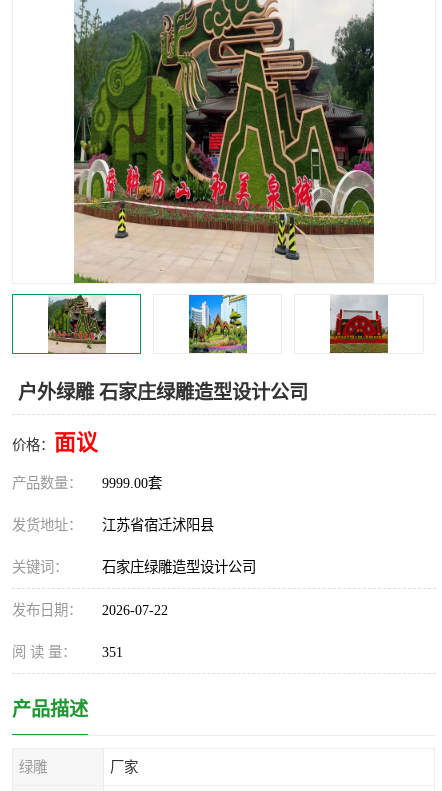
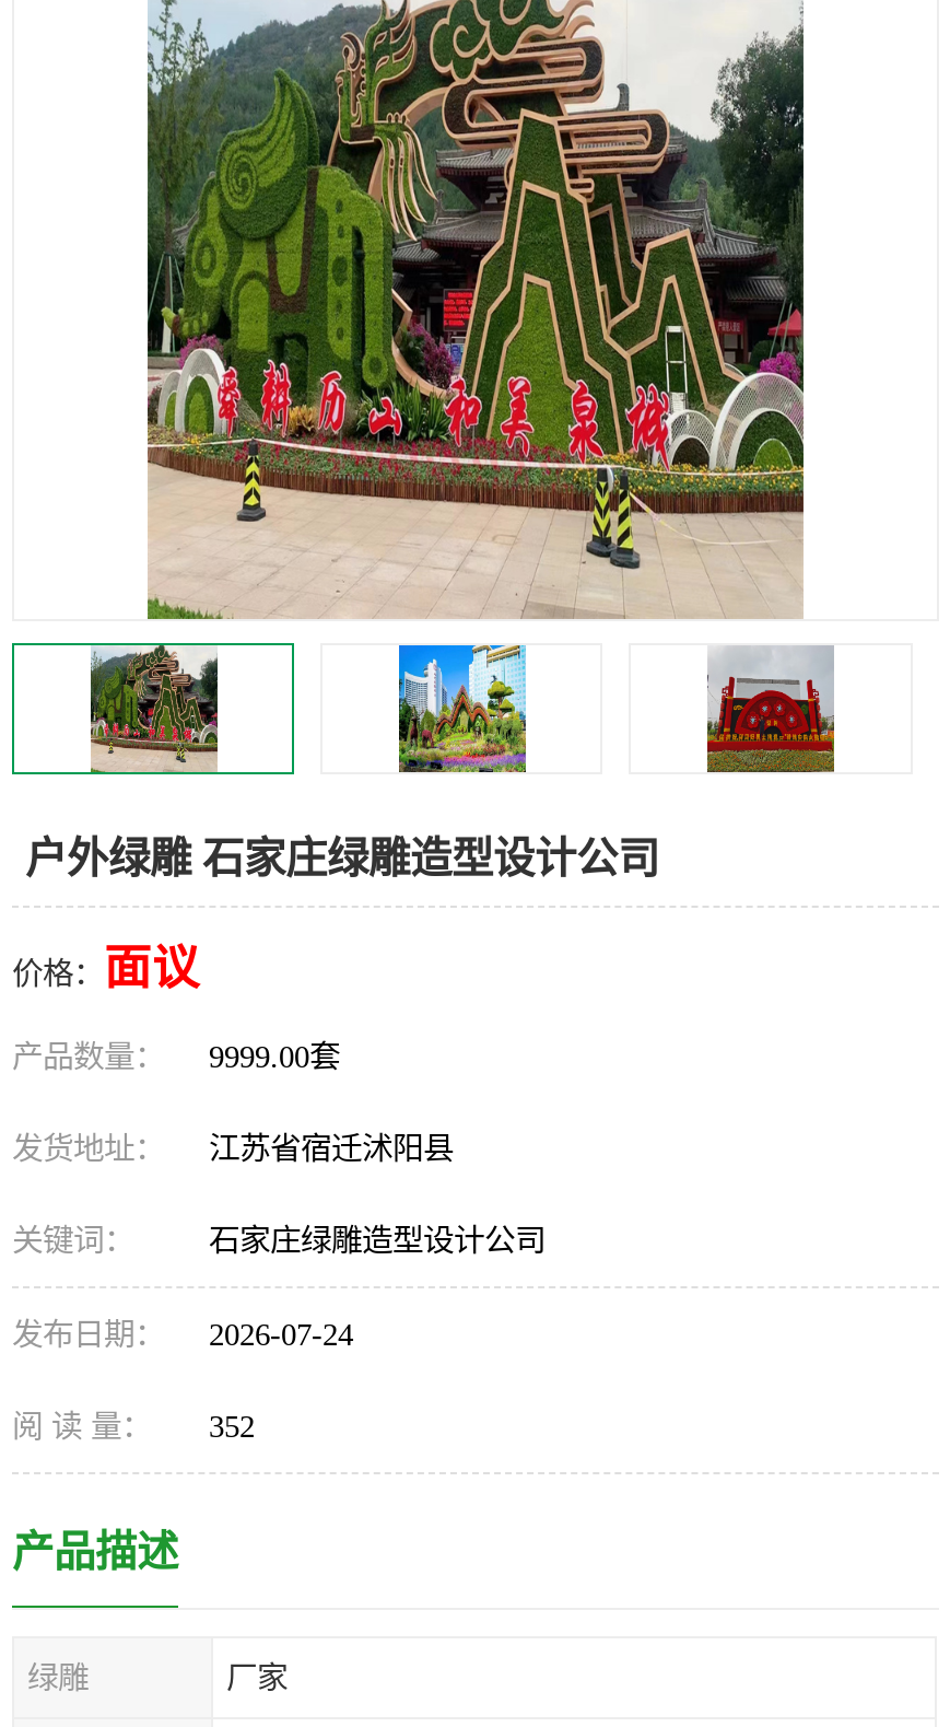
- 发布日期： 2026-07-22
+ 发布日期： 2026-07-24

- 阅 读 量： 351
+ 阅 读 量： 352
